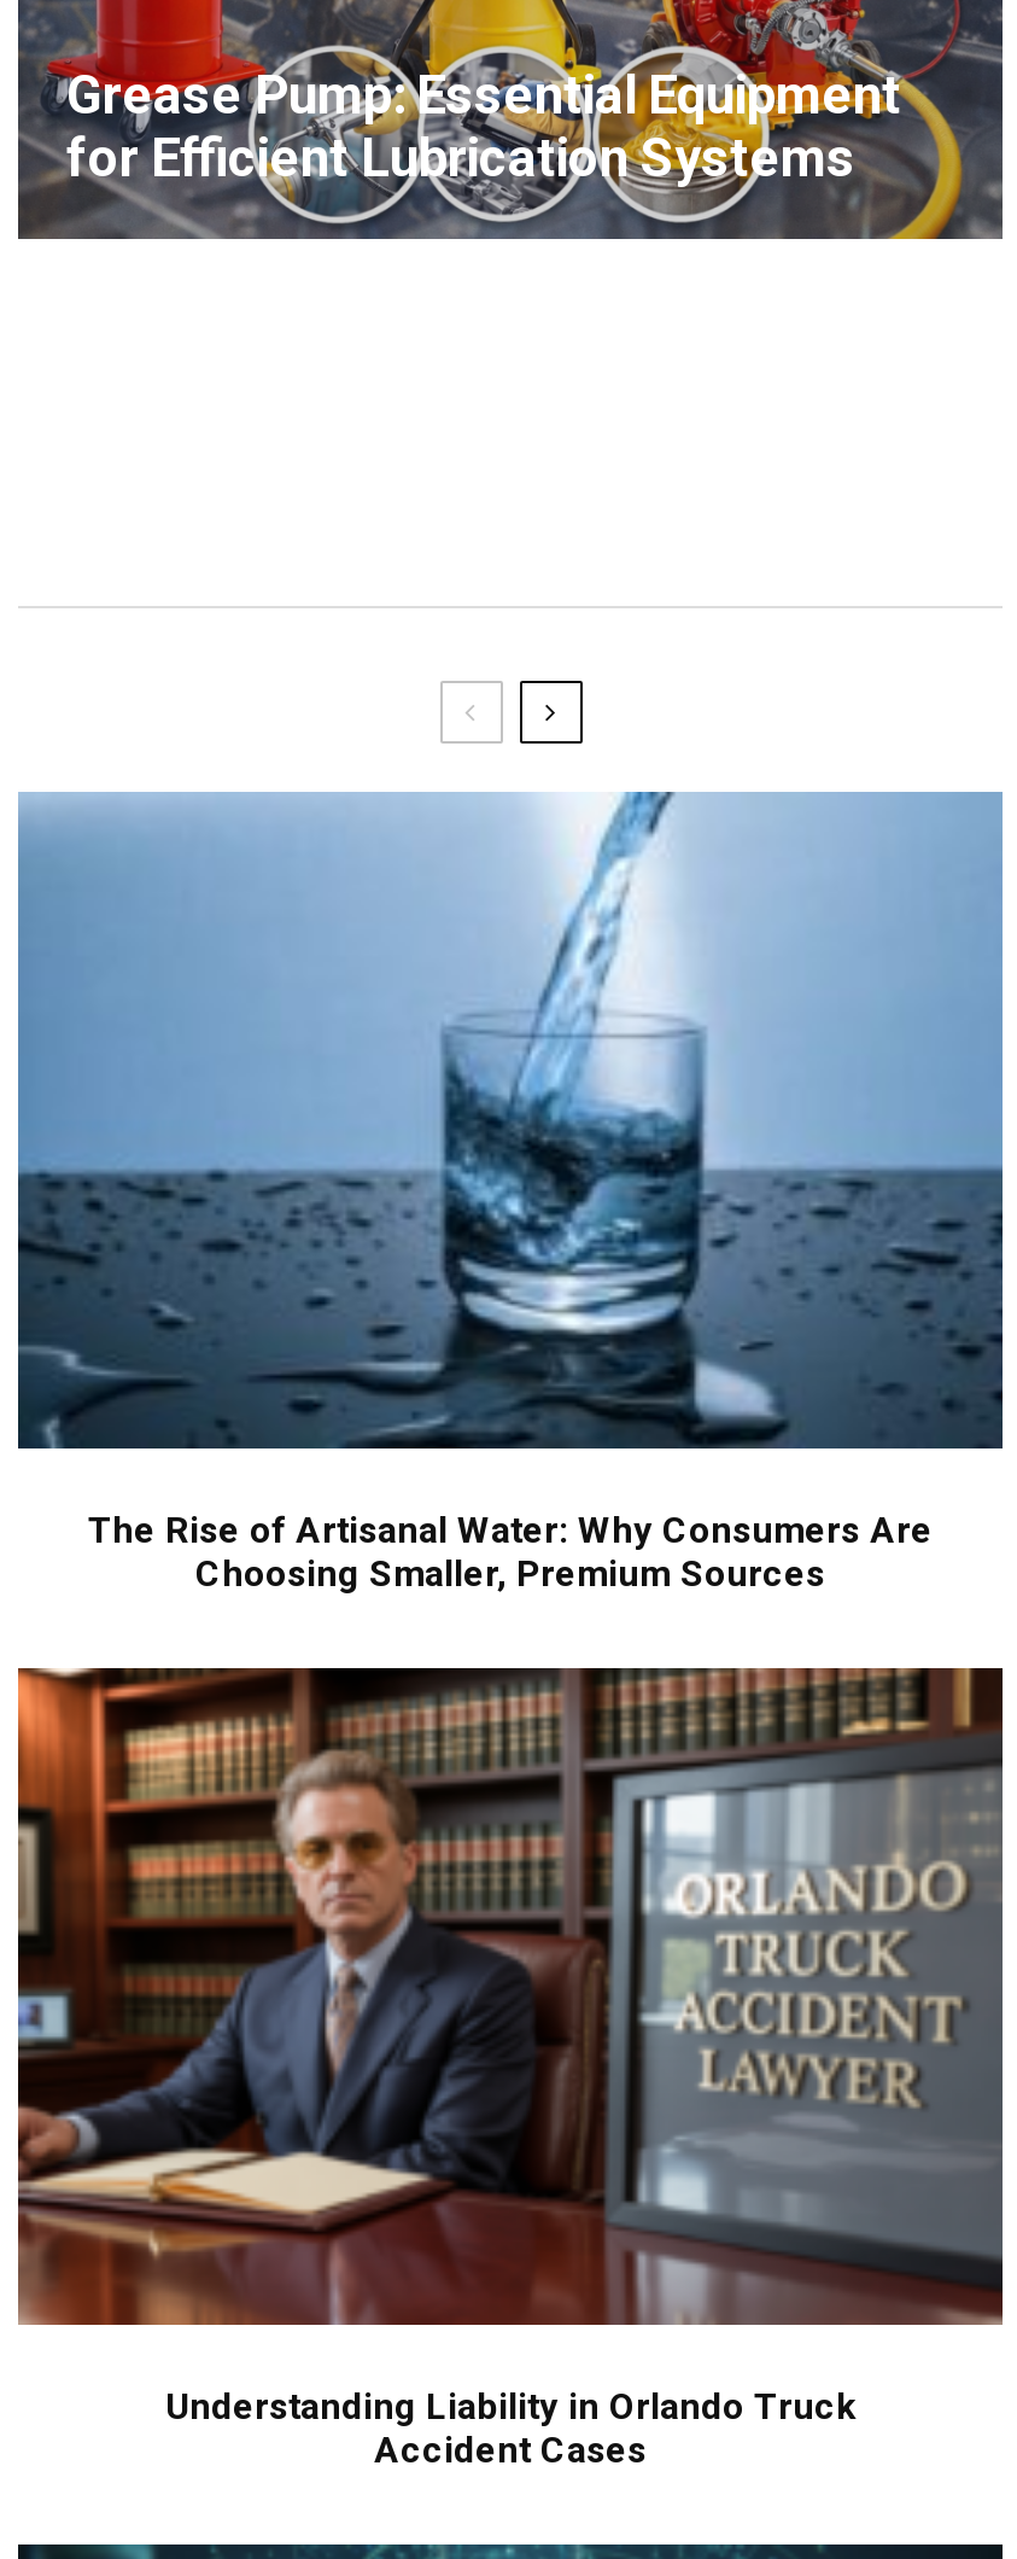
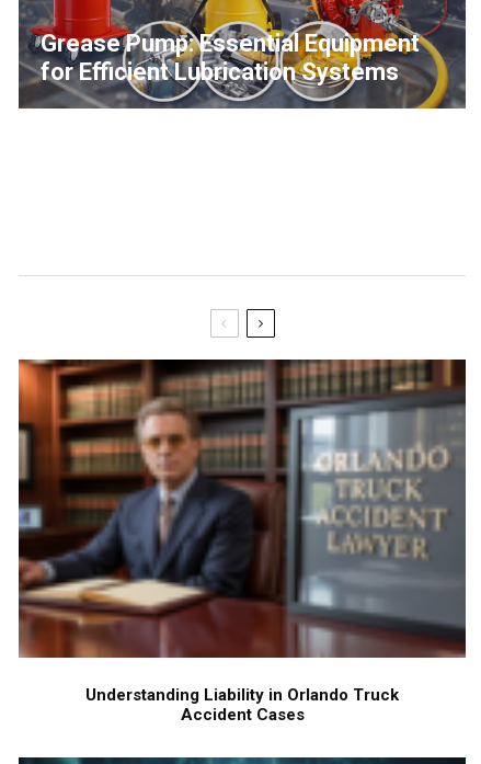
- [image]
- The Rise of Artisanal Water: Why Consumers Are
- Choosing Smaller, Premium Sources
